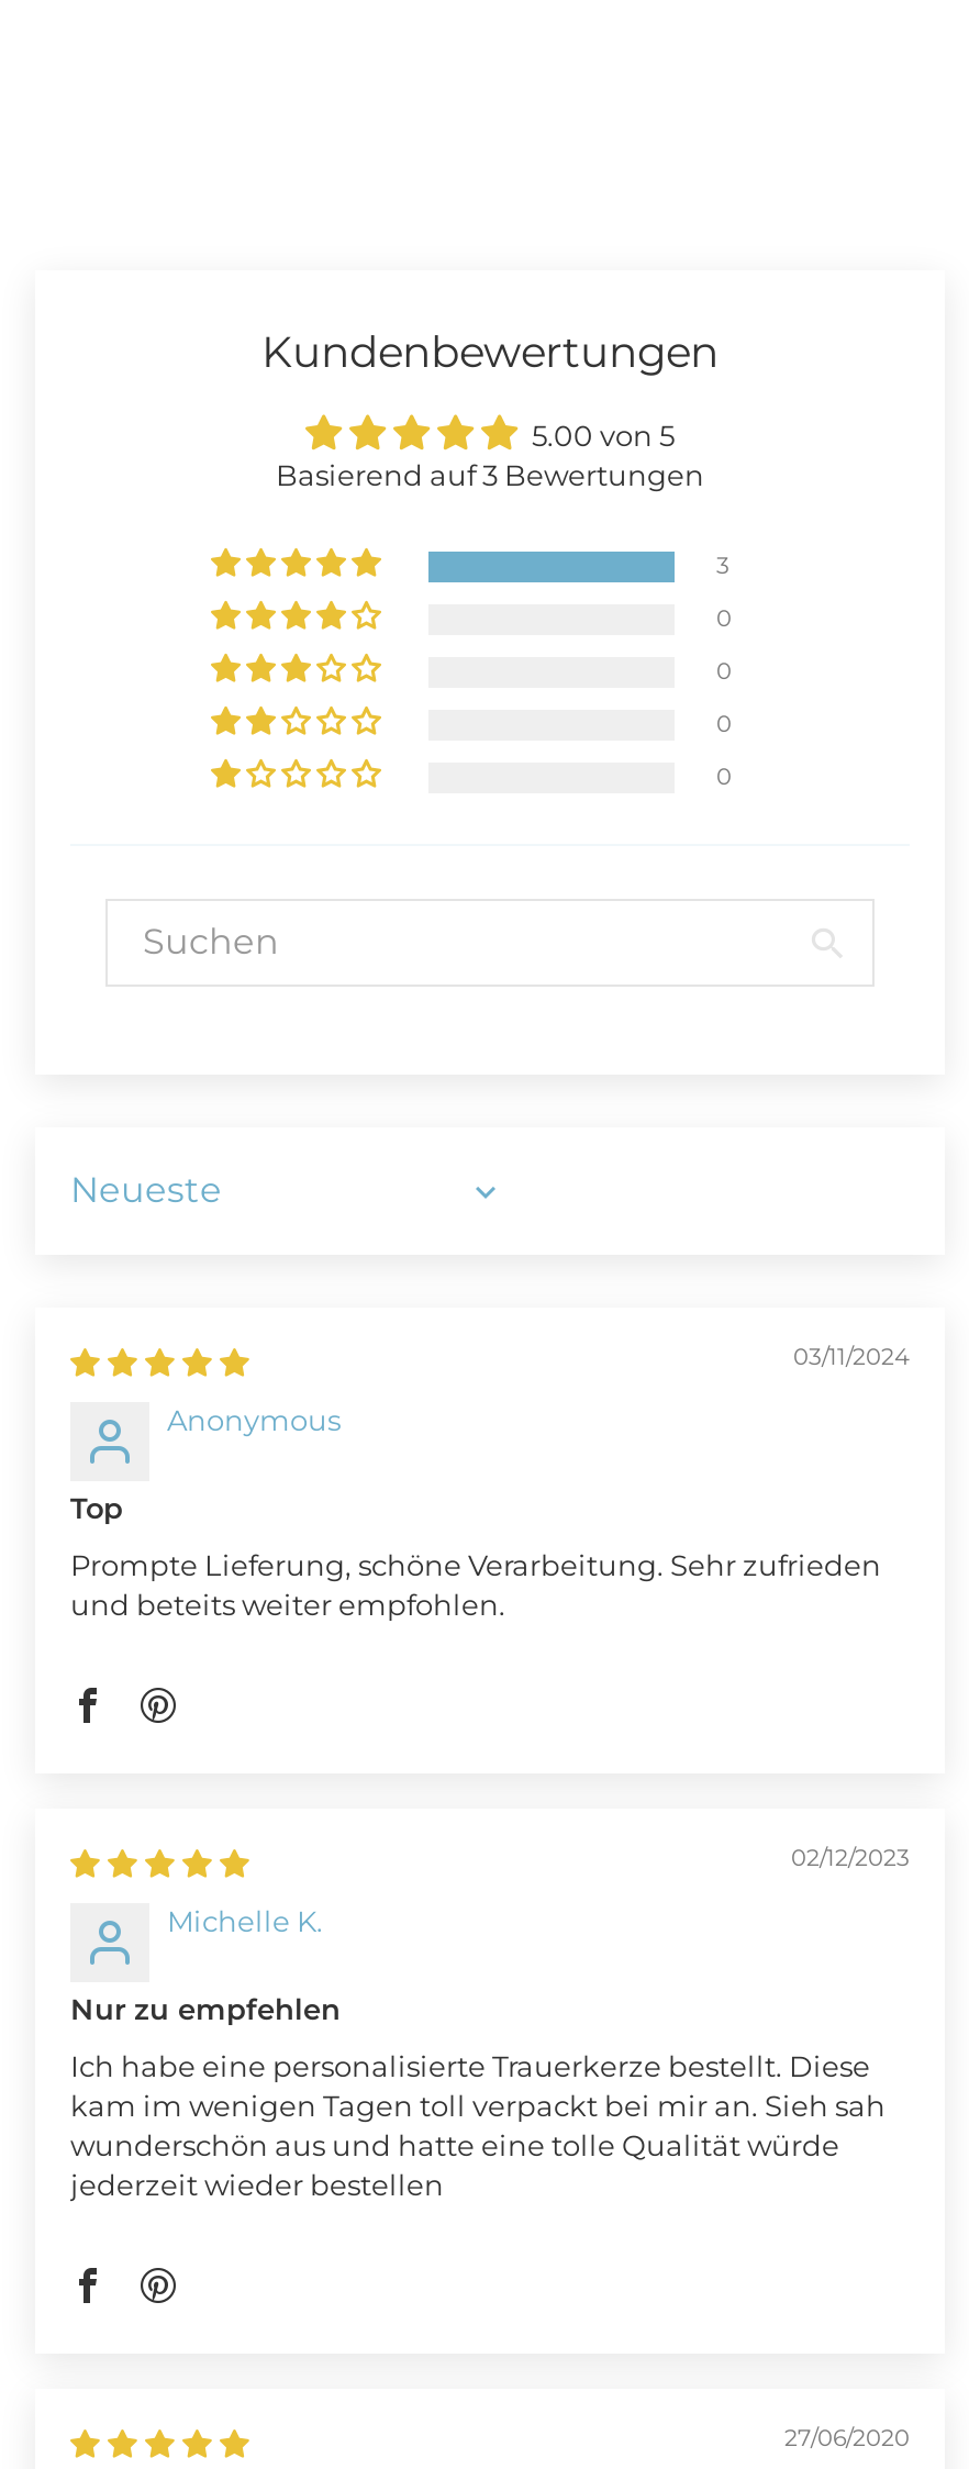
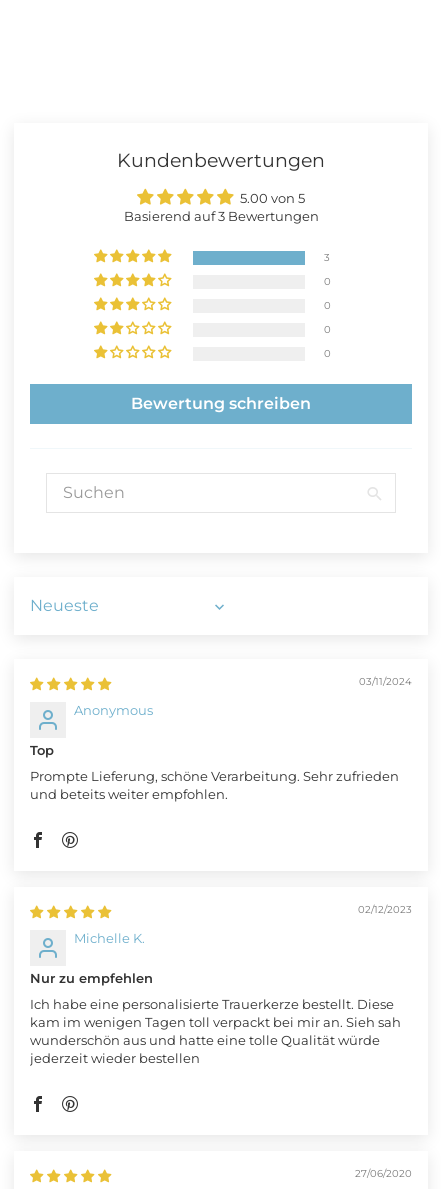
+ Bewertung schreiben
